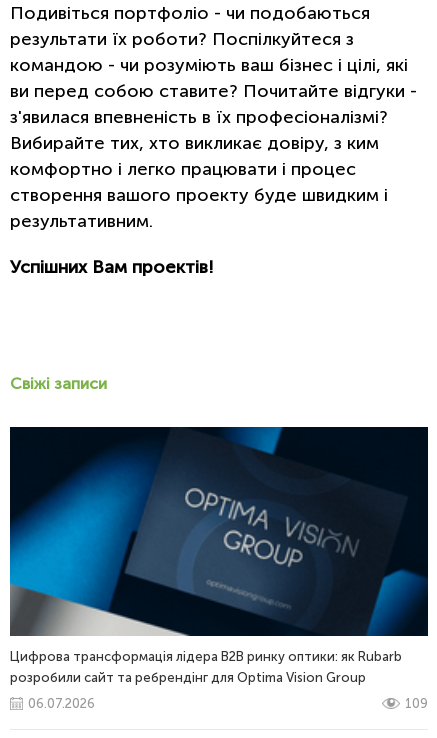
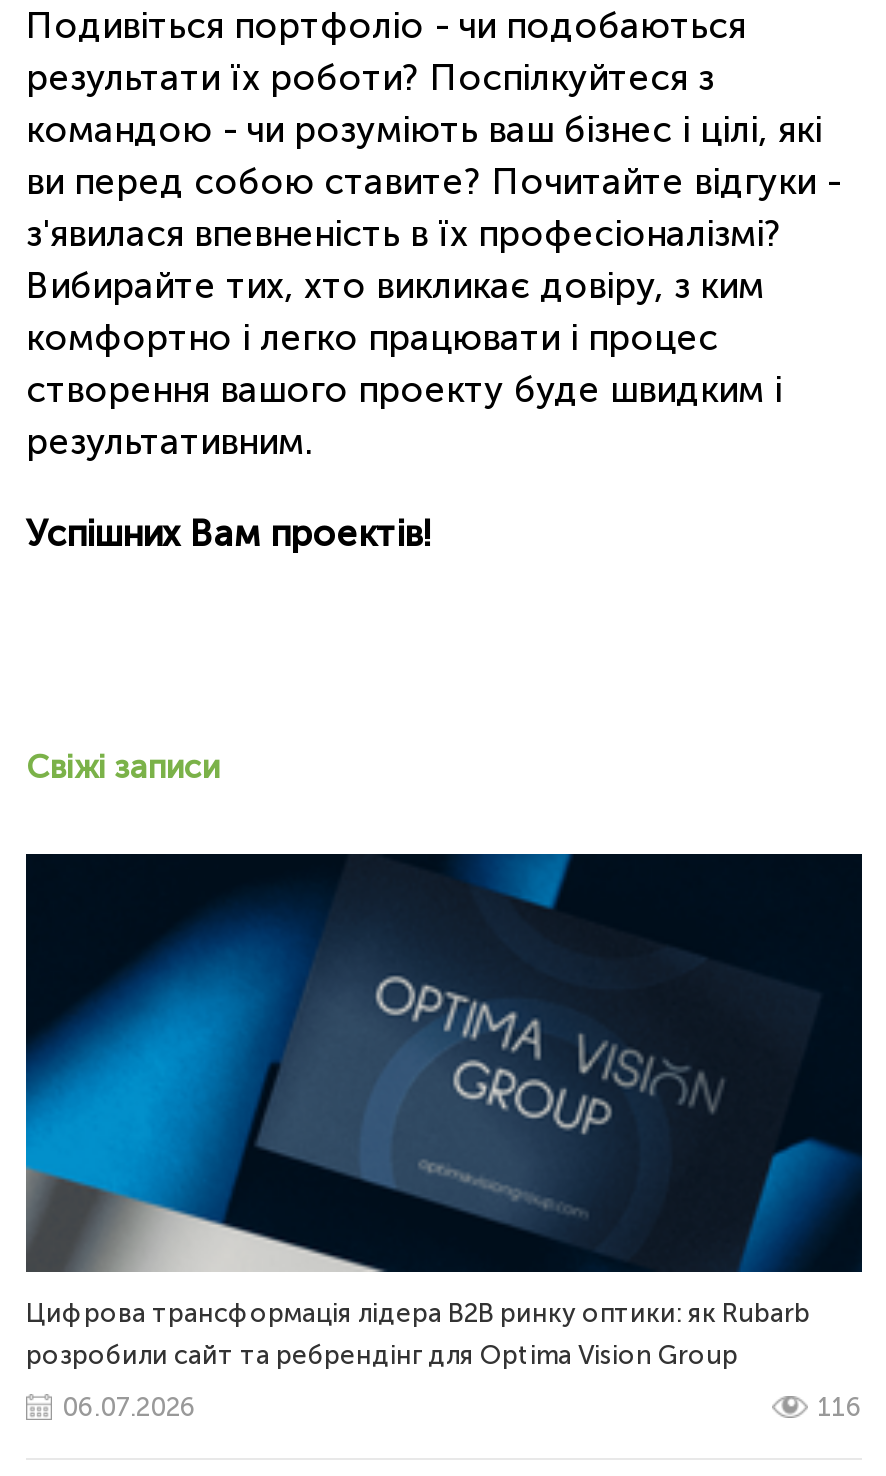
- 109
+ 116
